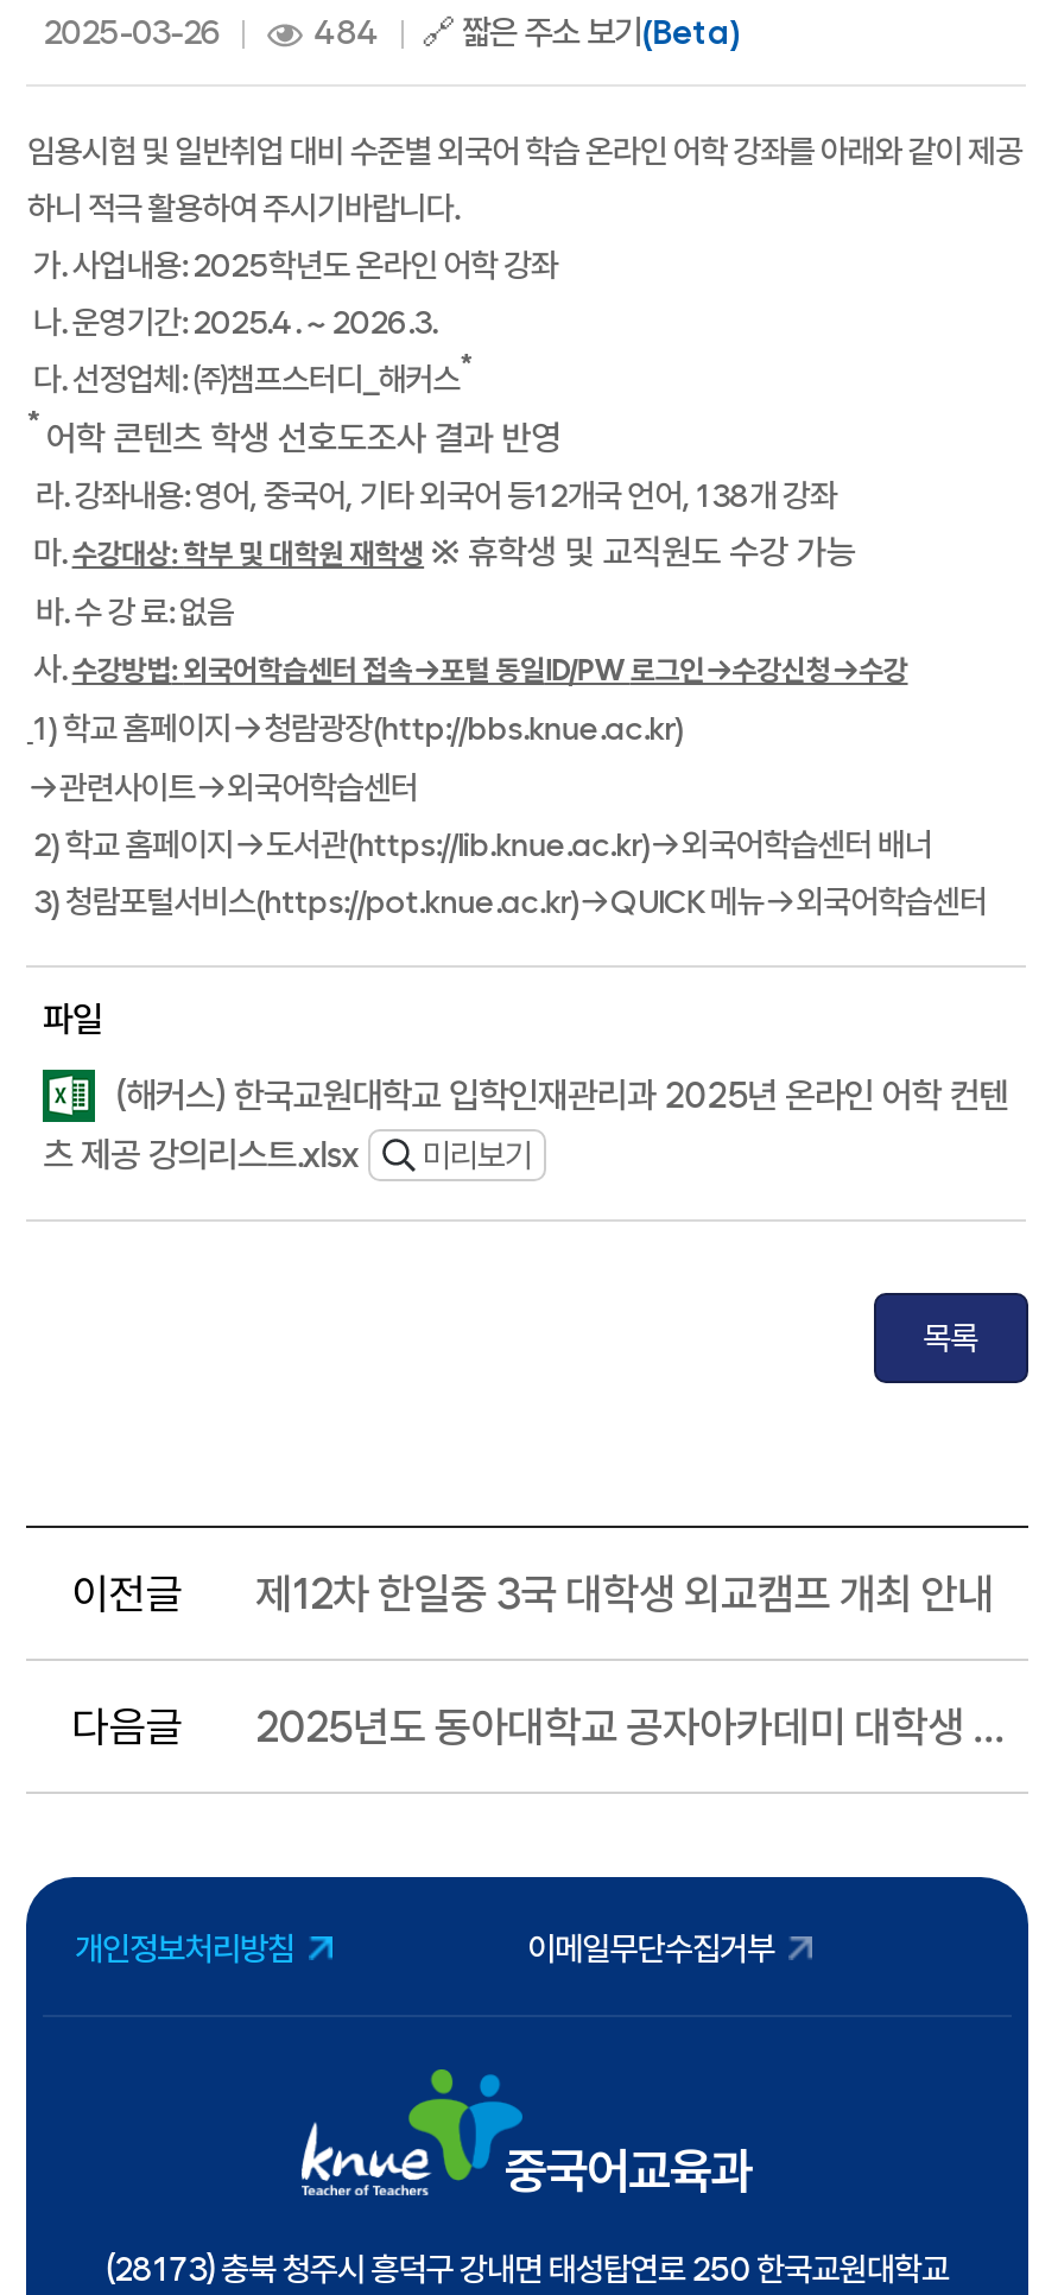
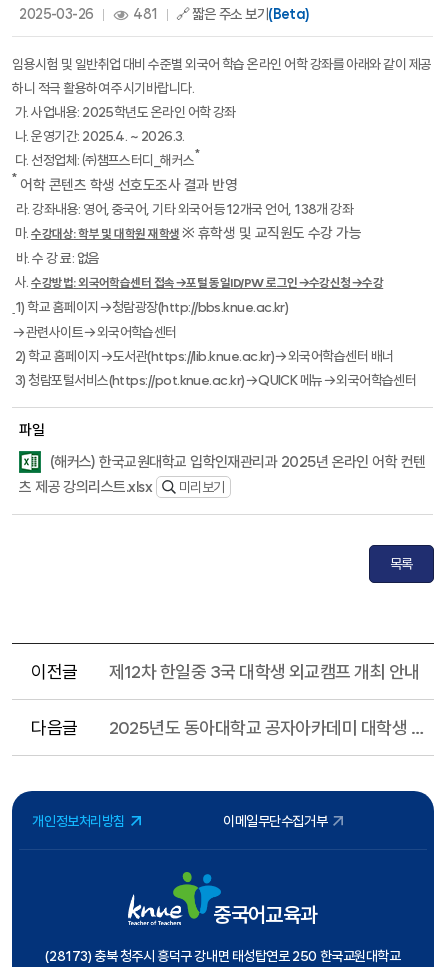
- 484
+ 481
